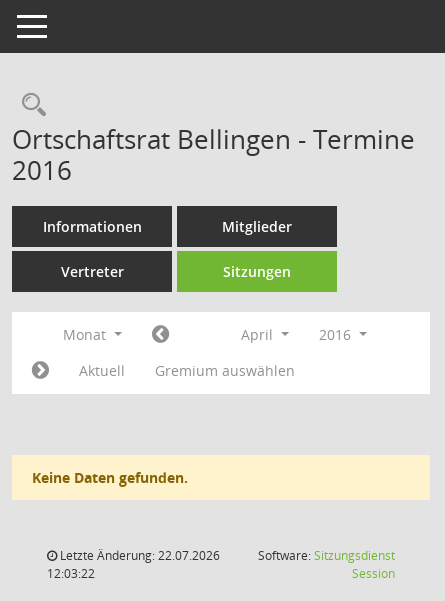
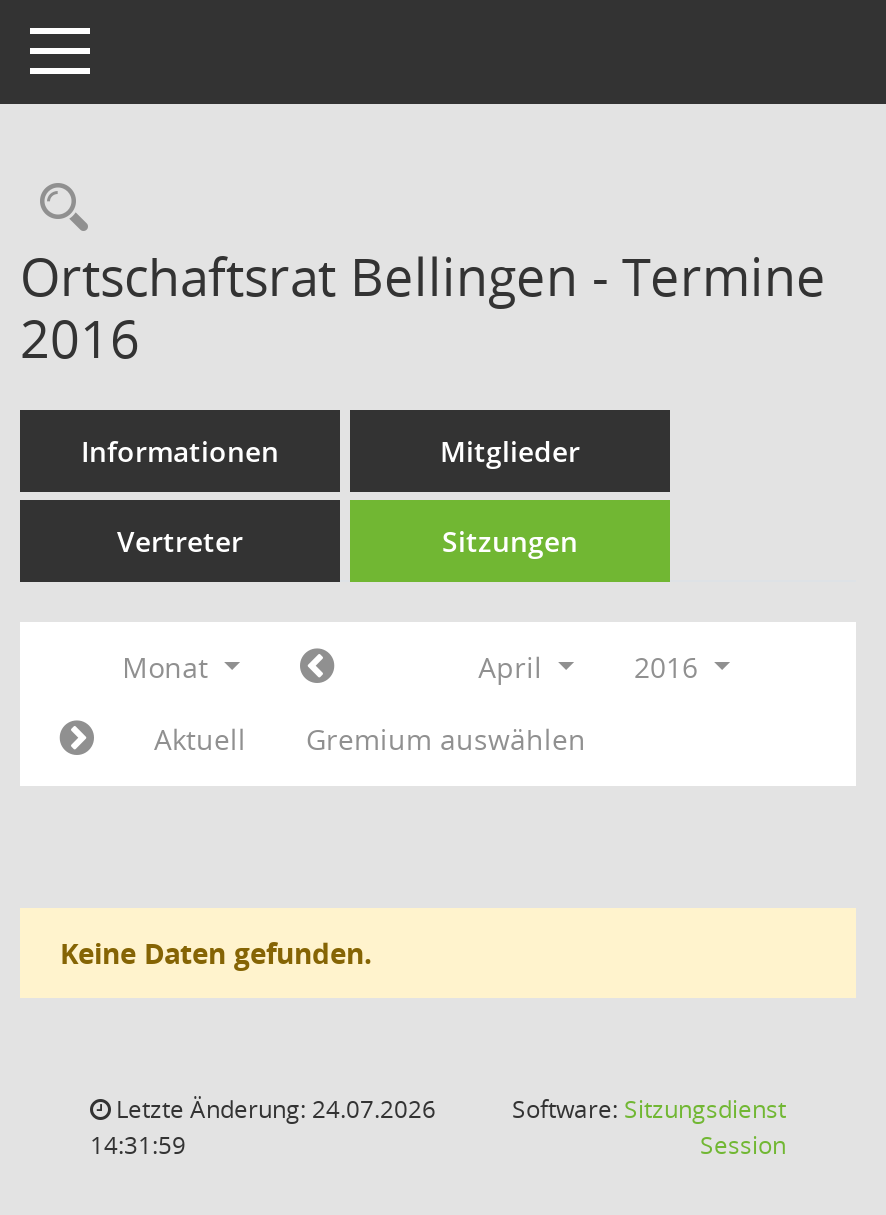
- Letzte Änderung: 22.07.2026
+ Letzte Änderung: 24.07.2026

- 12:03:22
+ 14:31:59
